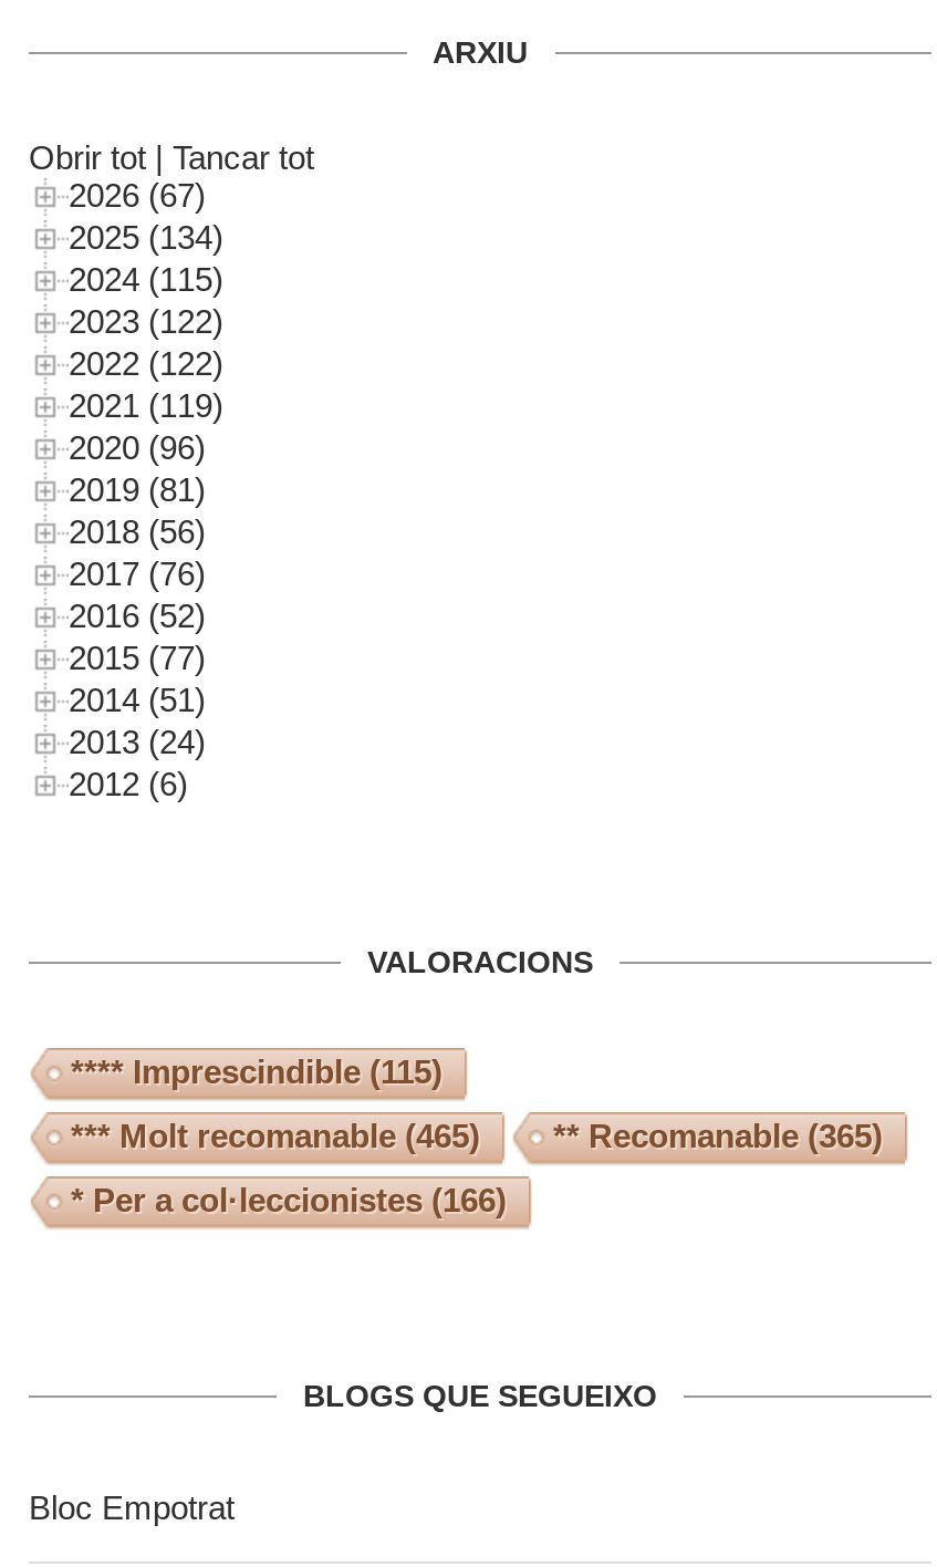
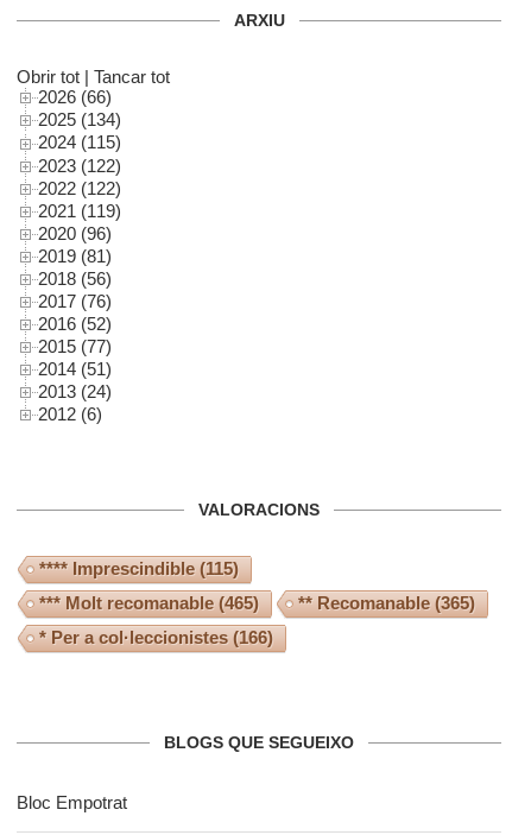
- 2026 (67)
+ 2026 (66)
